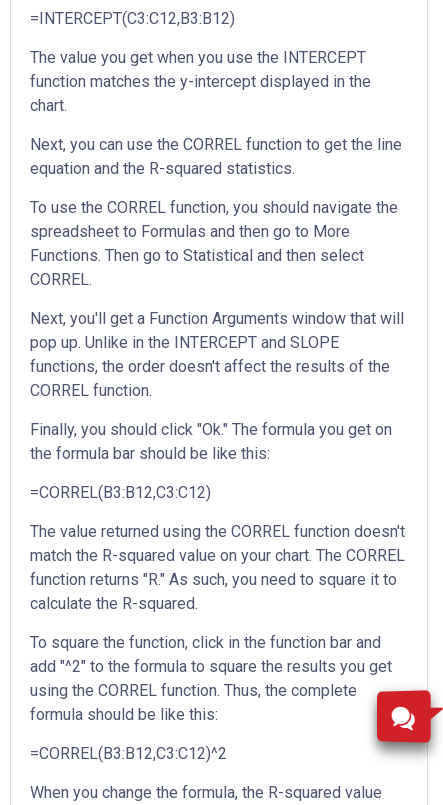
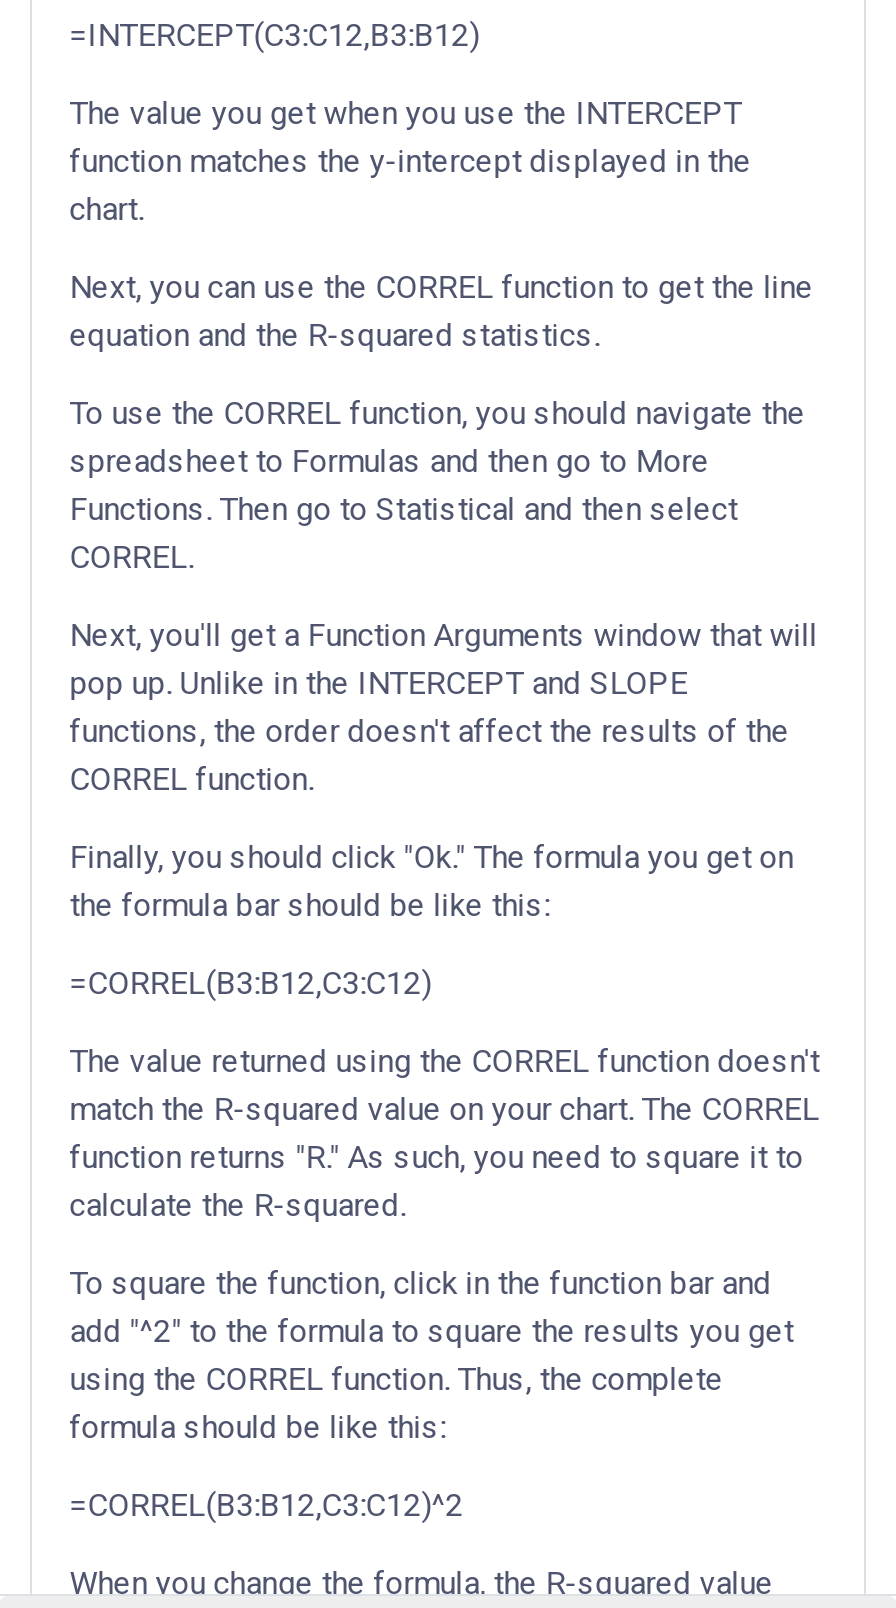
- [image]
